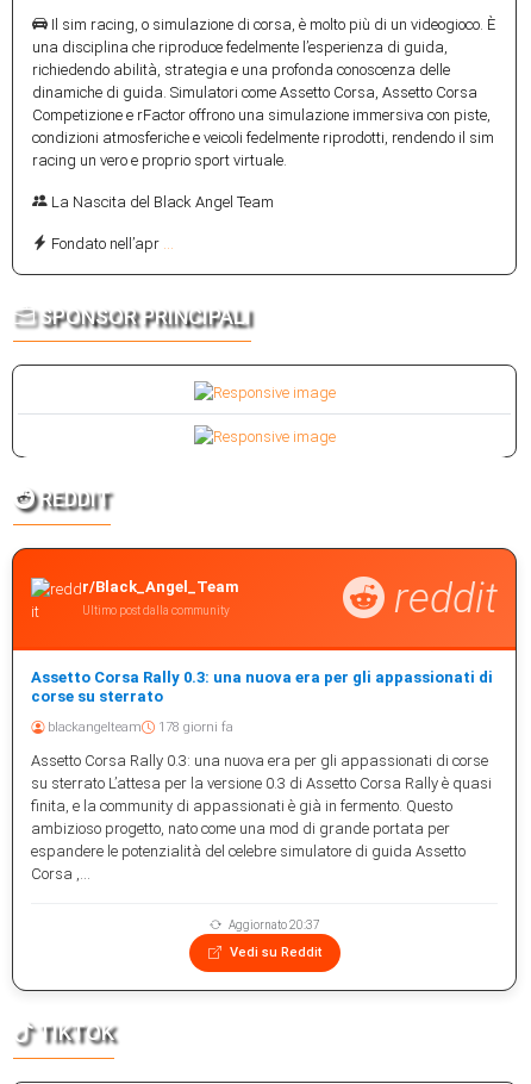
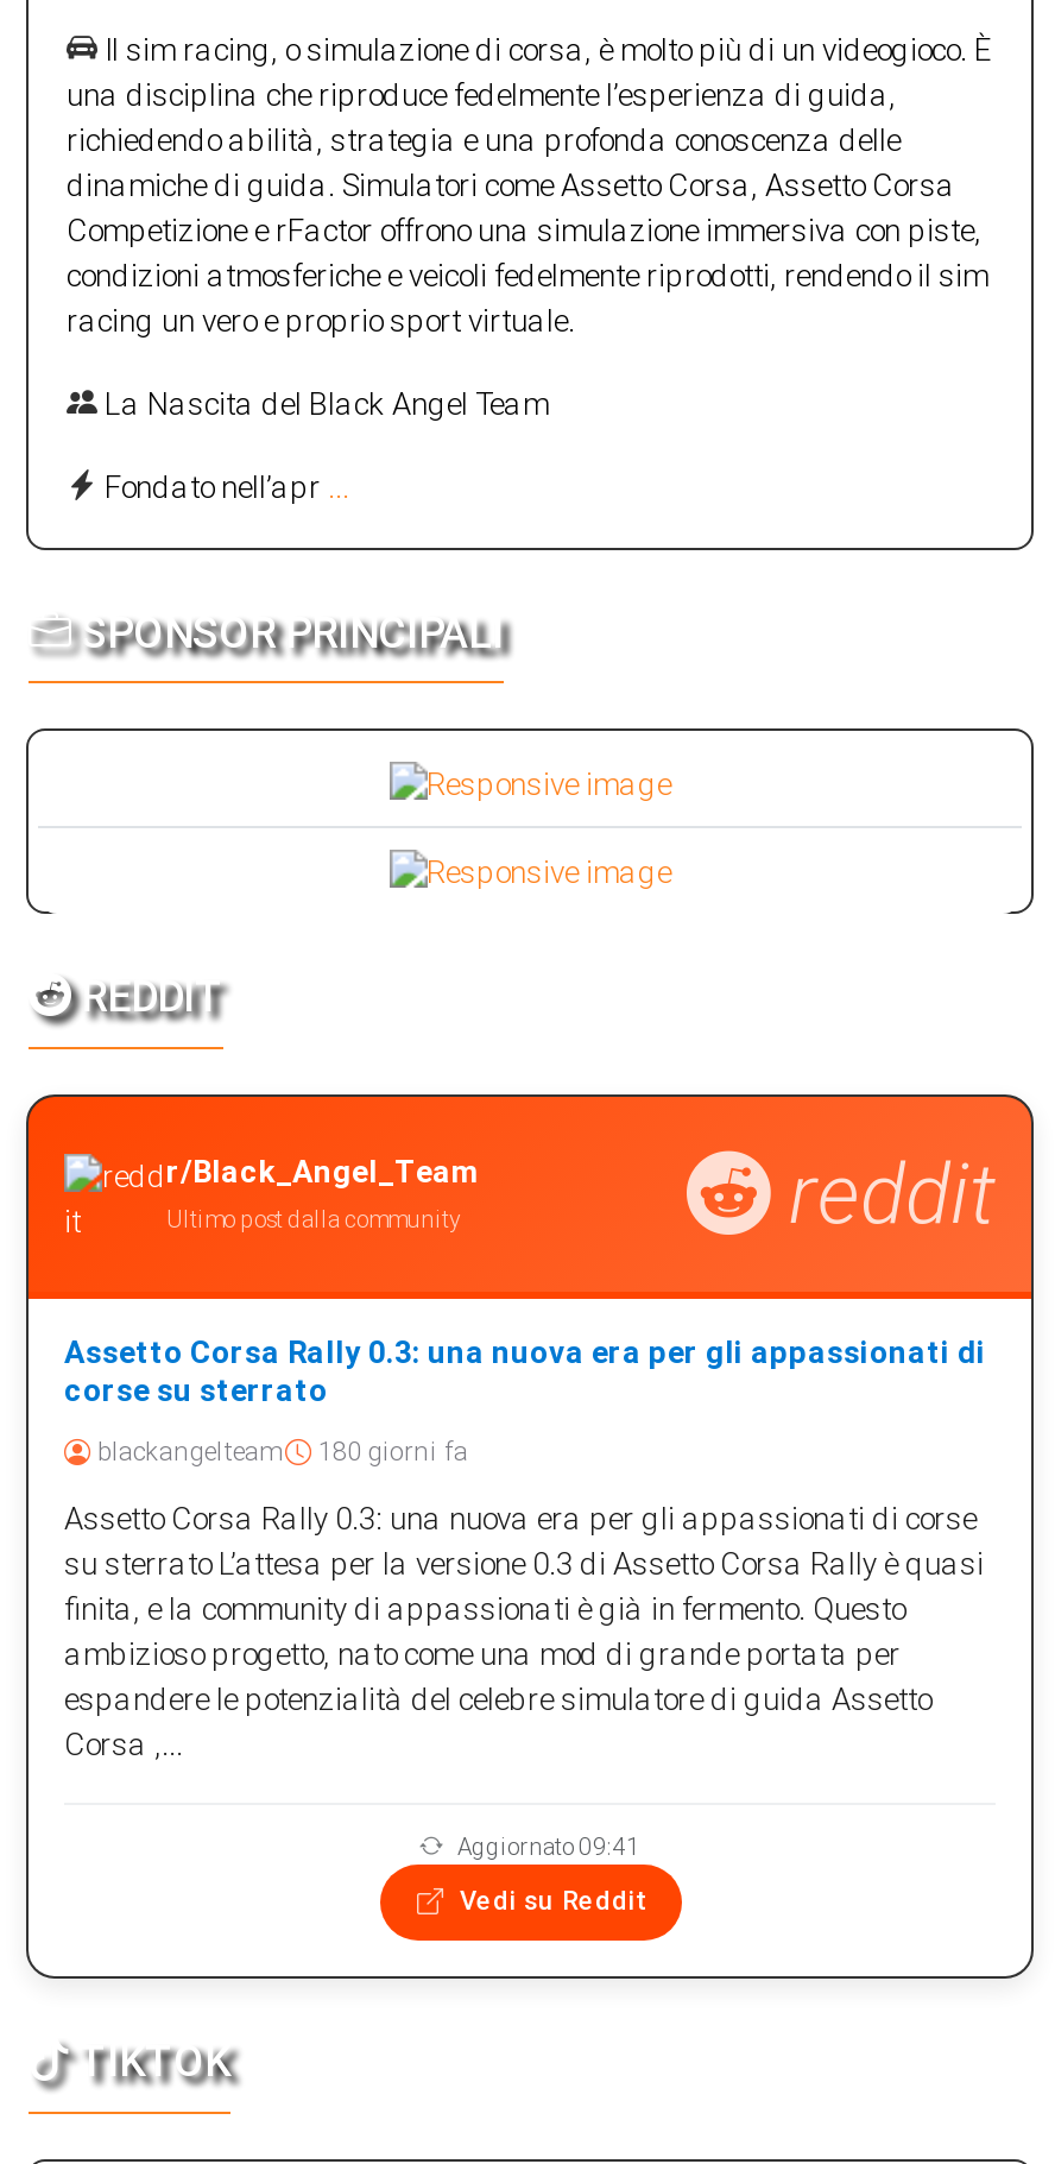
- blackangelteam 178 giorni fa
+ blackangelteam 180 giorni fa

- Aggiornato 20:37
+ Aggiornato 09:41
